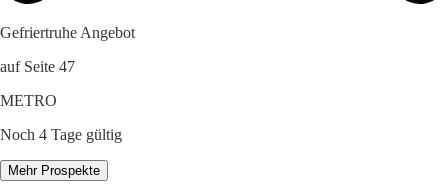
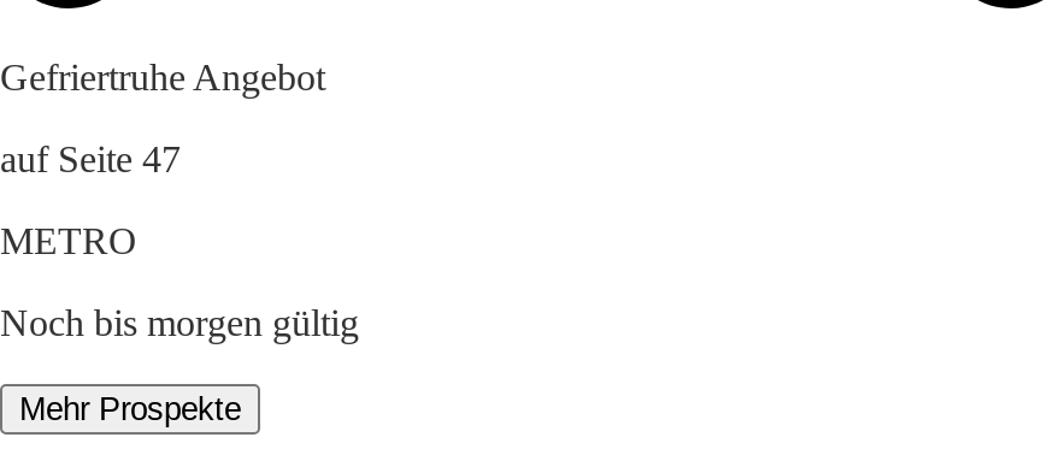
- Noch 4 Tage gültig
+ Noch bis morgen gültig
